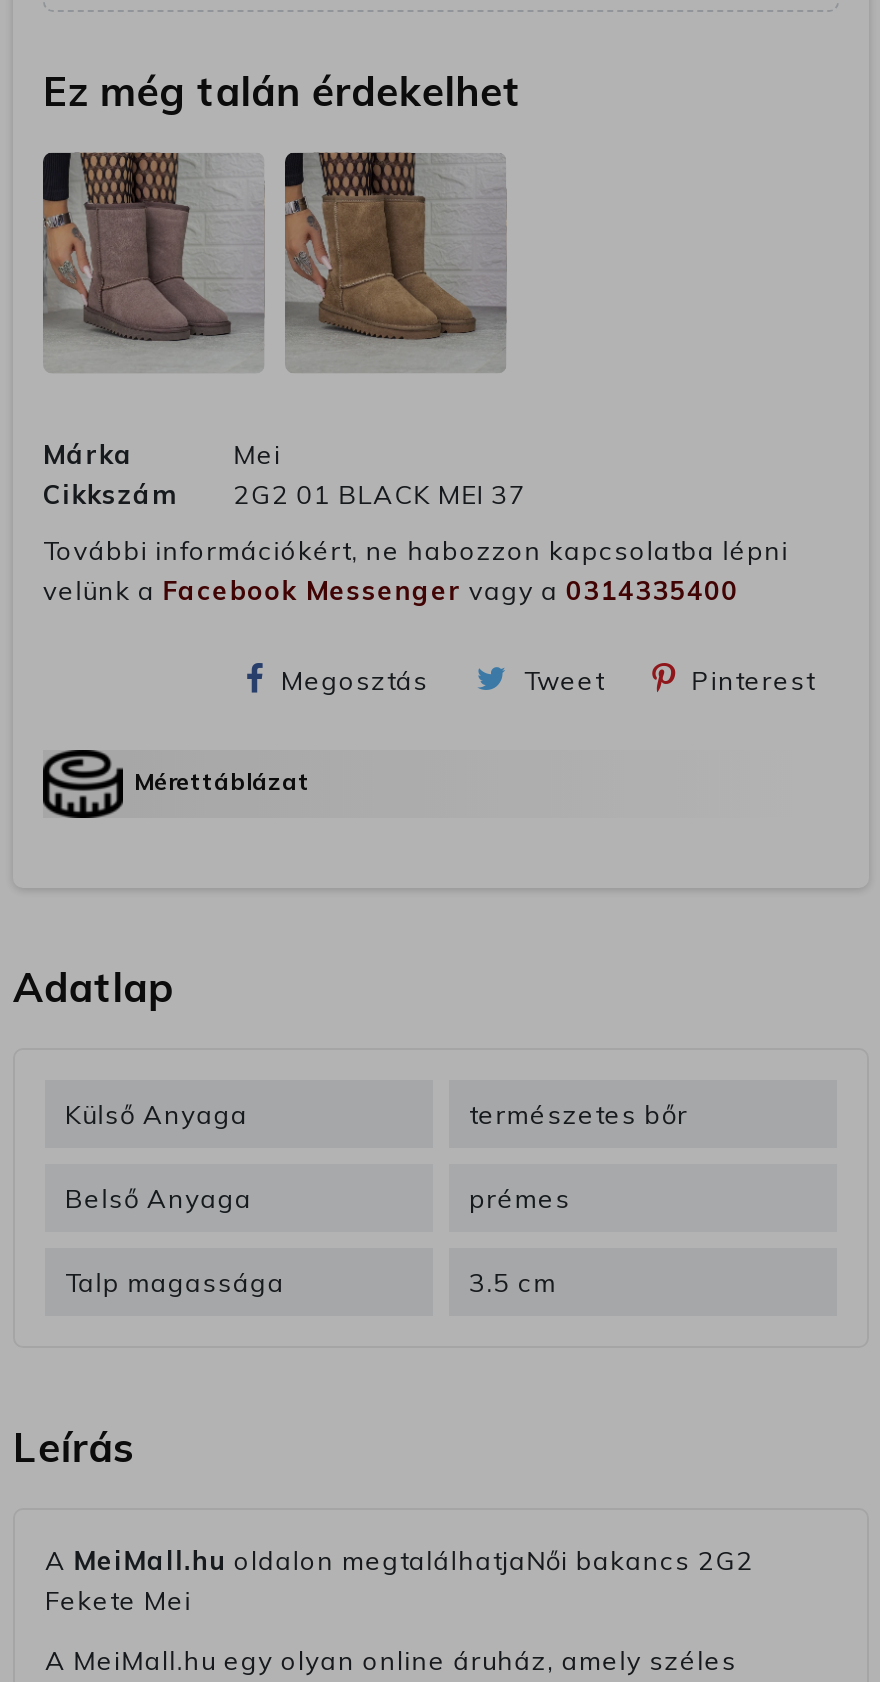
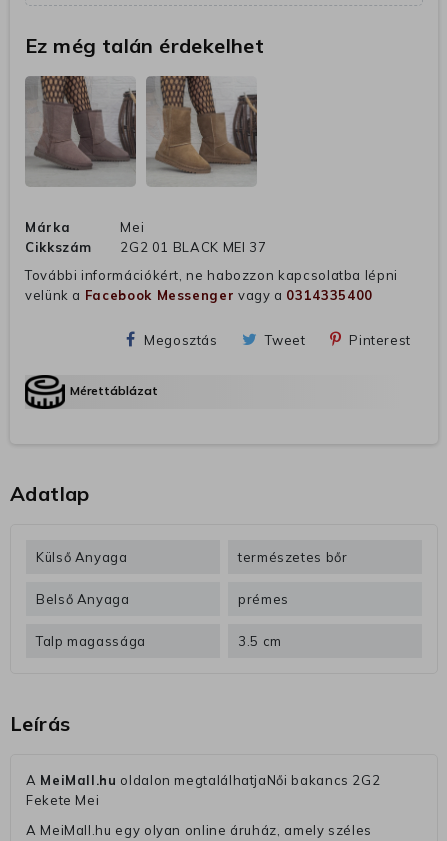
- [image]
+ [image]

- [image]
+ [image]
